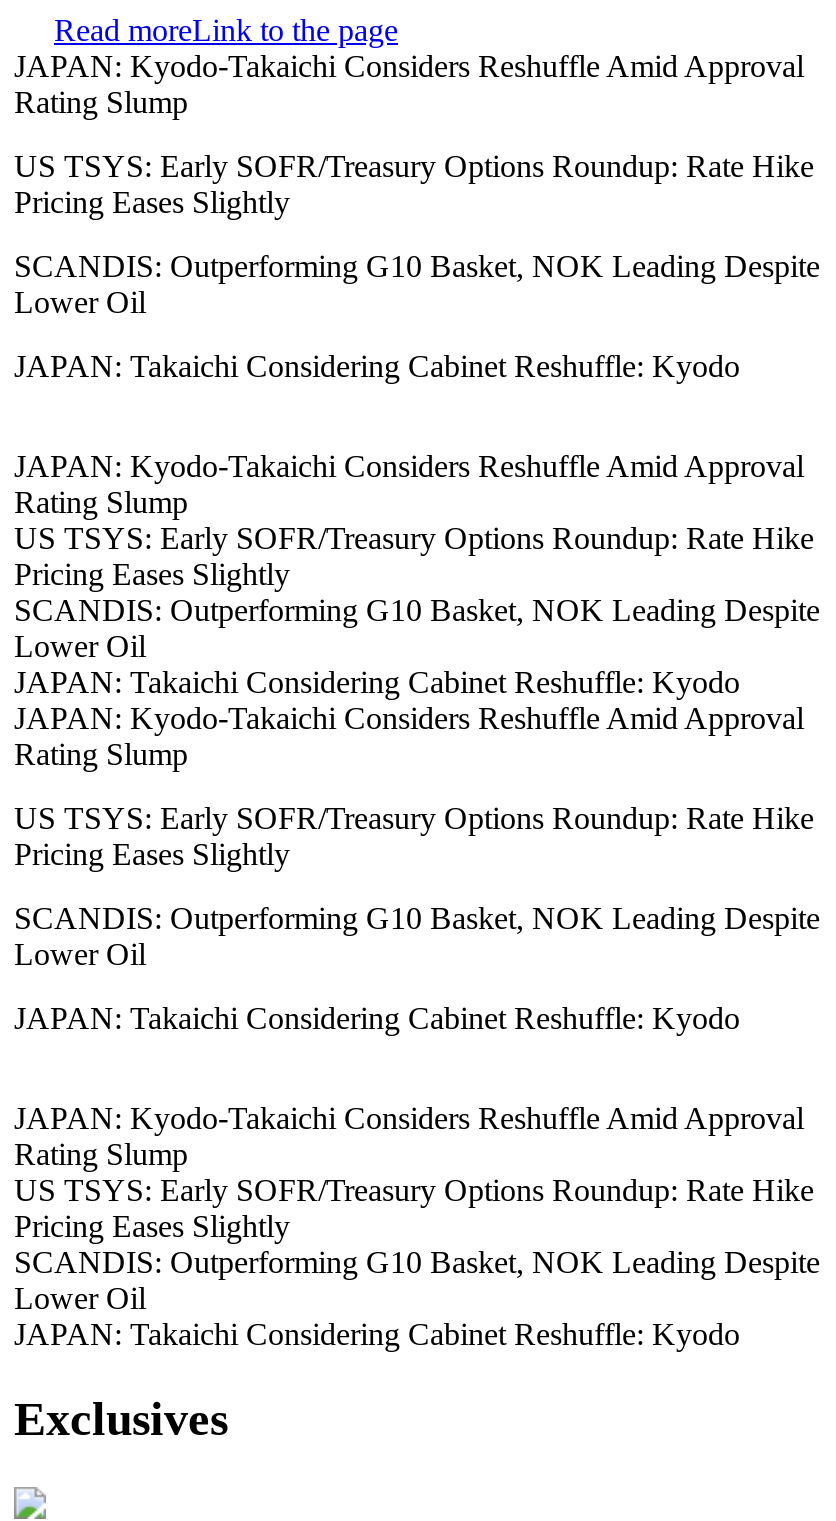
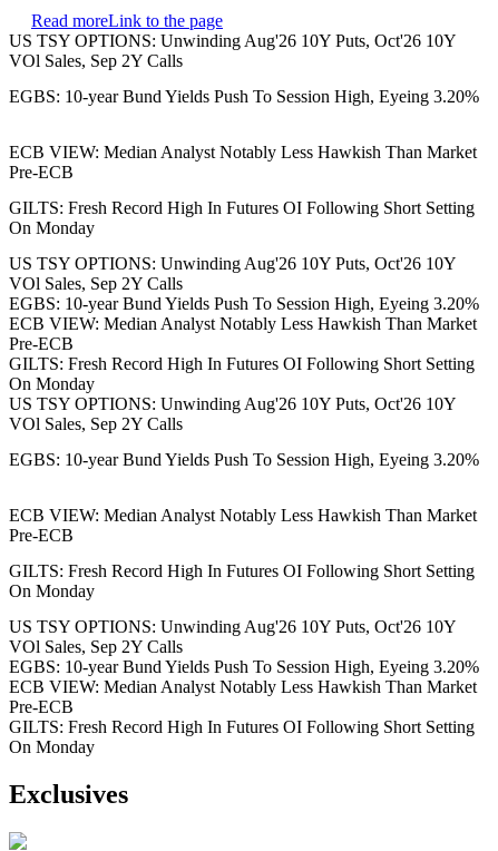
- JAPAN: Kyodo-Takaichi Considers Reshuffle Amid Approval
- Rating Slump
+ US TSY OPTIONS: Unwinding Aug'26 10Y Puts, Oct'26 10Y
+ VOl Sales, Sep 2Y Calls

- US TSYS: Early SOFR/Treasury Options Roundup: Rate Hike
- Pricing Eases Slightly
+ EGBS: 10-year Bund Yields Push To Session High, Eyeing 3.20%

- SCANDIS: Outperforming G10 Basket, NOK Leading Despite
- Lower Oil
+ ECB VIEW: Median Analyst Notably Less Hawkish Than Market
+ Pre-ECB

- JAPAN: Takaichi Considering Cabinet Reshuffle: Kyodo
+ GILTS: Fresh Record High In Futures OI Following Short Setting
+ On Monday

- JAPAN: Kyodo-Takaichi Considers Reshuffle Amid Approval
- Rating Slump
- US TSYS: Early SOFR/Treasury Options Roundup: Rate Hike
- Pricing Eases Slightly
- SCANDIS: Outperforming G10 Basket, NOK Leading Despite
- Lower Oil
- JAPAN: Takaichi Considering Cabinet Reshuffle: Kyodo
- JAPAN: Kyodo-Takaichi Considers Reshuffle Amid Approval
- Rating Slump
+ US TSY OPTIONS: Unwinding Aug'26 10Y Puts, Oct'26 10Y
+ VOl Sales, Sep 2Y Calls
+ EGBS: 10-year Bund Yields Push To Session High, Eyeing 3.20%
+ ECB VIEW: Median Analyst Notably Less Hawkish Than Market
+ Pre-ECB
+ GILTS: Fresh Record High In Futures OI Following Short Setting
+ On Monday
+ US TSY OPTIONS: Unwinding Aug'26 10Y Puts, Oct'26 10Y
+ VOl Sales, Sep 2Y Calls

- US TSYS: Early SOFR/Treasury Options Roundup: Rate Hike
- Pricing Eases Slightly
+ EGBS: 10-year Bund Yields Push To Session High, Eyeing 3.20%

- SCANDIS: Outperforming G10 Basket, NOK Leading Despite
- Lower Oil
+ ECB VIEW: Median Analyst Notably Less Hawkish Than Market
+ Pre-ECB

- JAPAN: Takaichi Considering Cabinet Reshuffle: Kyodo
+ GILTS: Fresh Record High In Futures OI Following Short Setting
+ On Monday

- JAPAN: Kyodo-Takaichi Considers Reshuffle Amid Approval
- Rating Slump
- US TSYS: Early SOFR/Treasury Options Roundup: Rate Hike
- Pricing Eases Slightly
- SCANDIS: Outperforming G10 Basket, NOK Leading Despite
- Lower Oil
- JAPAN: Takaichi Considering Cabinet Reshuffle: Kyodo
+ US TSY OPTIONS: Unwinding Aug'26 10Y Puts, Oct'26 10Y
+ VOl Sales, Sep 2Y Calls
+ EGBS: 10-year Bund Yields Push To Session High, Eyeing 3.20%
+ ECB VIEW: Median Analyst Notably Less Hawkish Than Market
+ Pre-ECB
+ GILTS: Fresh Record High In Futures OI Following Short Setting
+ On Monday
